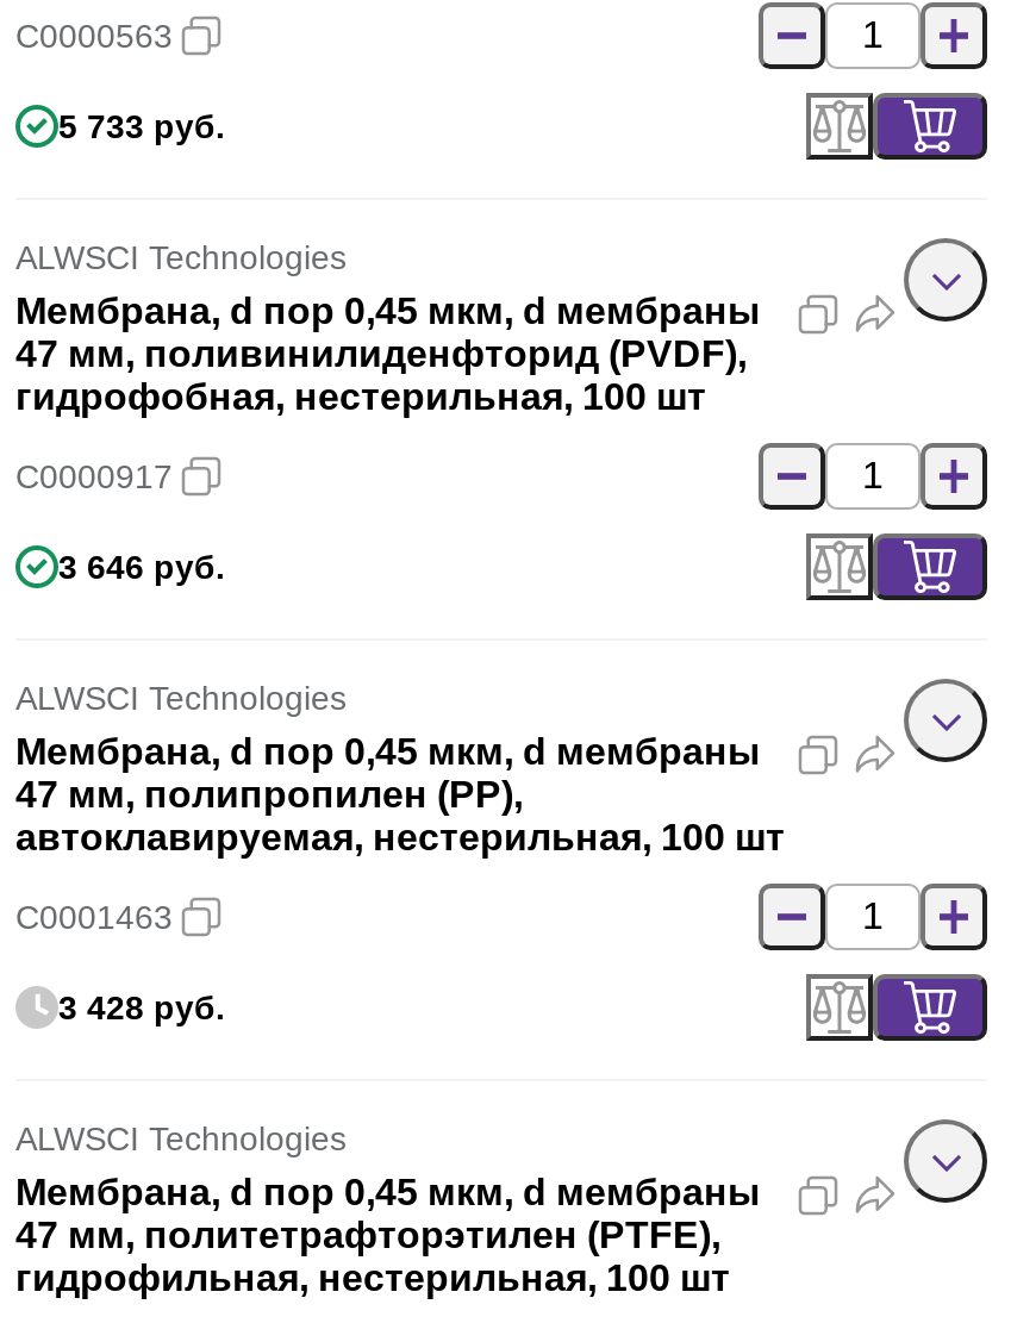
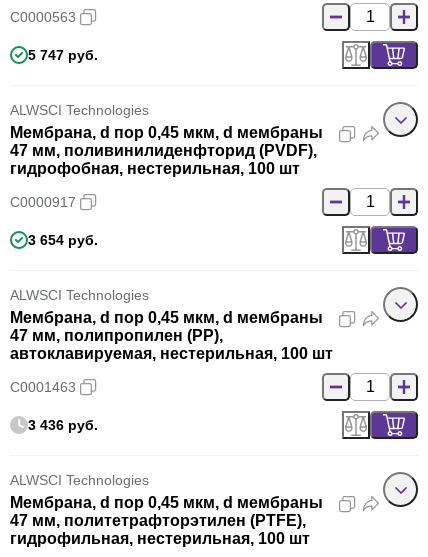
- 5 733 руб.
+ 5 747 руб.

- 3 646 руб.
+ 3 654 руб.

- 3 428 руб.
+ 3 436 руб.
